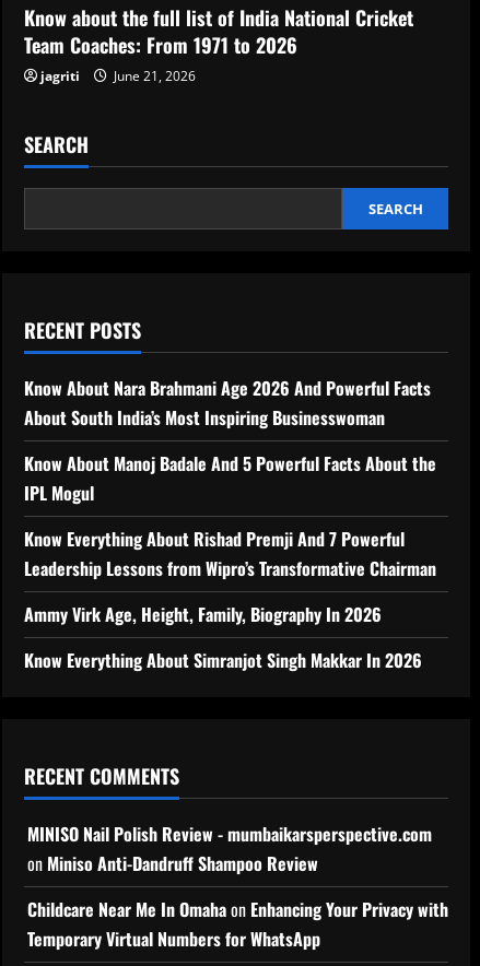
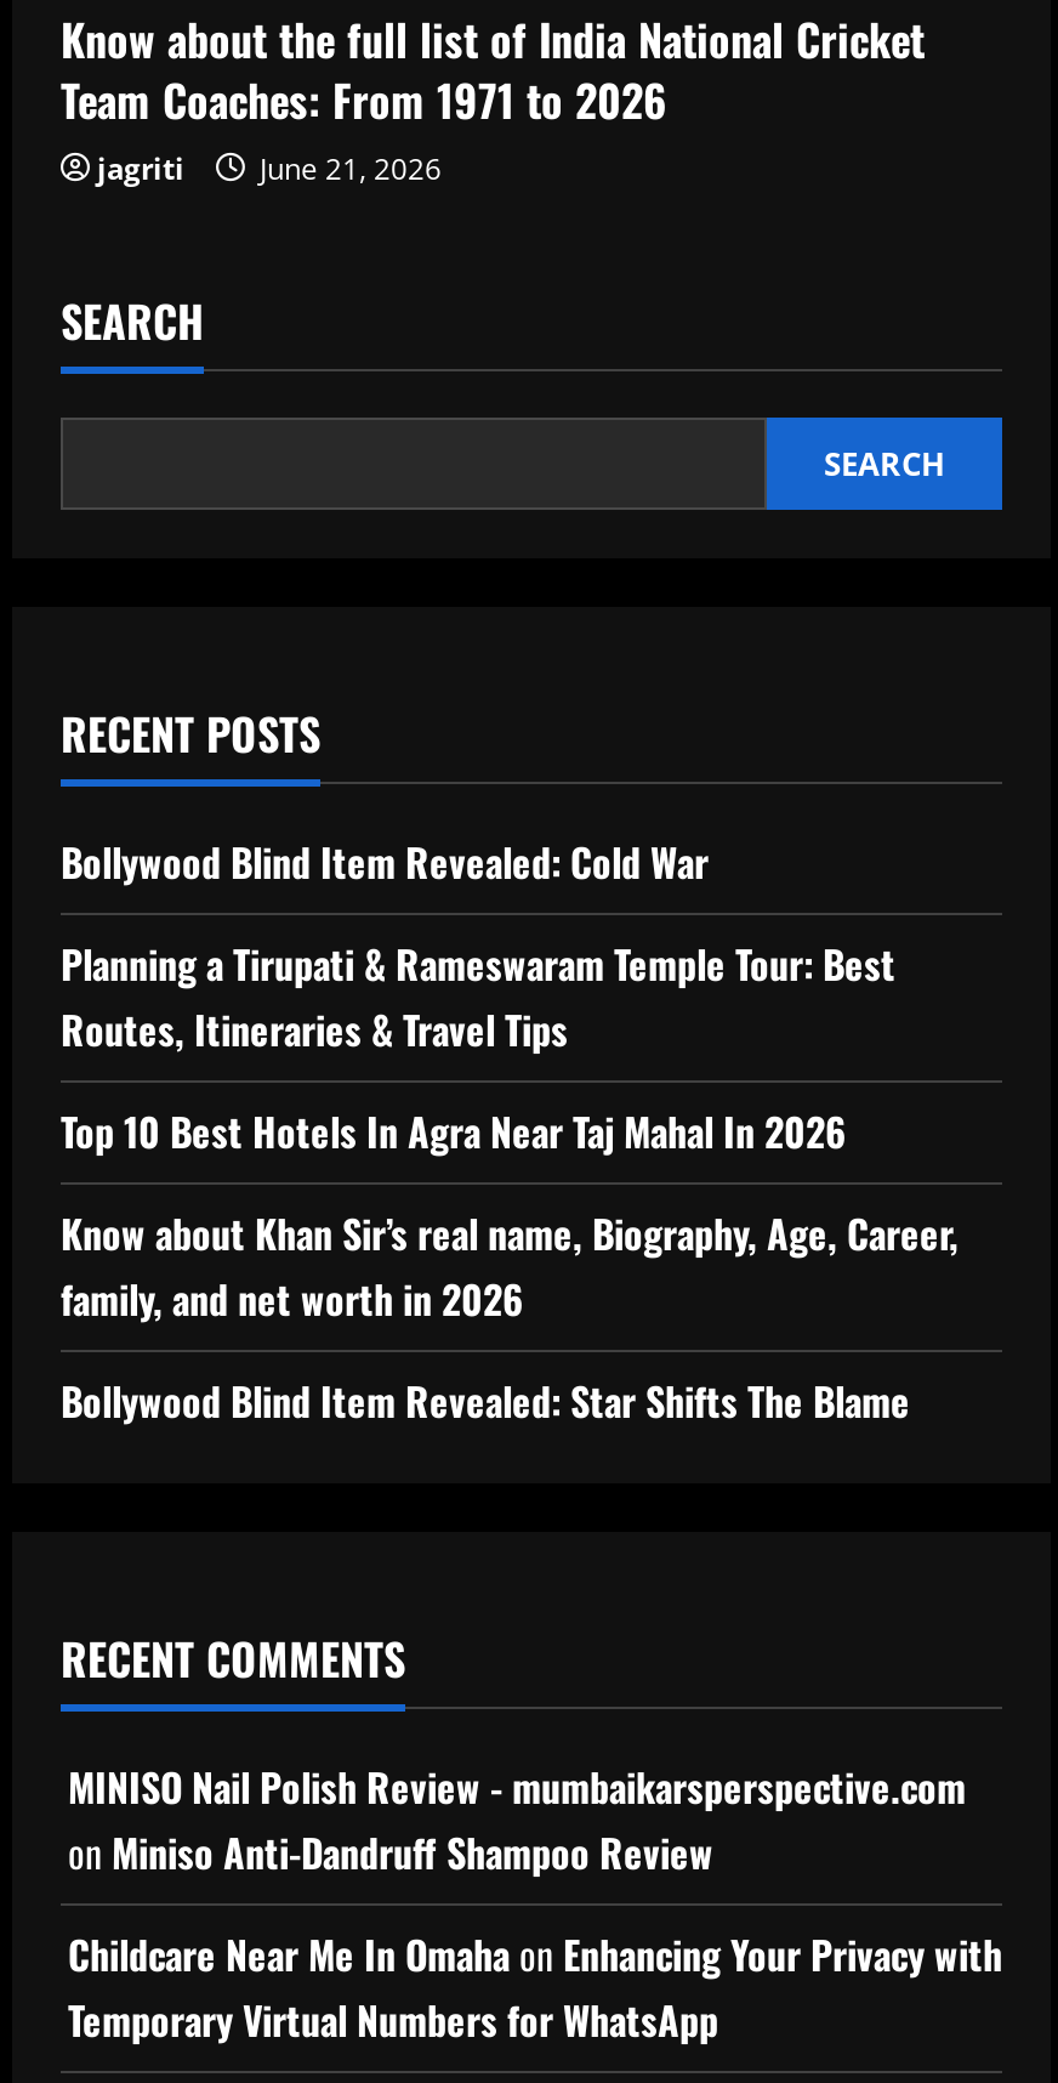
- Know About Nara Brahmani Age 2026 And Powerful Facts
- About South India’s Most Inspiring Businesswoman
+ Bollywood Blind Item Revealed: Cold War

- Know About Manoj Badale And 5 Powerful Facts About the
- IPL Mogul
+ Planning a Tirupati & Rameswaram Temple Tour: Best
+ Routes, Itineraries & Travel Tips

- Know Everything About Rishad Premji And 7 Powerful
- Leadership Lessons from Wipro’s Transformative Chairman
+ Top 10 Best Hotels In Agra Near Taj Mahal In 2026

- Ammy Virk Age, Height, Family, Biography In 2026
+ Know about Khan Sir’s real name, Biography, Age, Career,
+ family, and net worth in 2026

- Know Everything About Simranjot Singh Makkar In 2026
+ Bollywood Blind Item Revealed: Star Shifts The Blame
